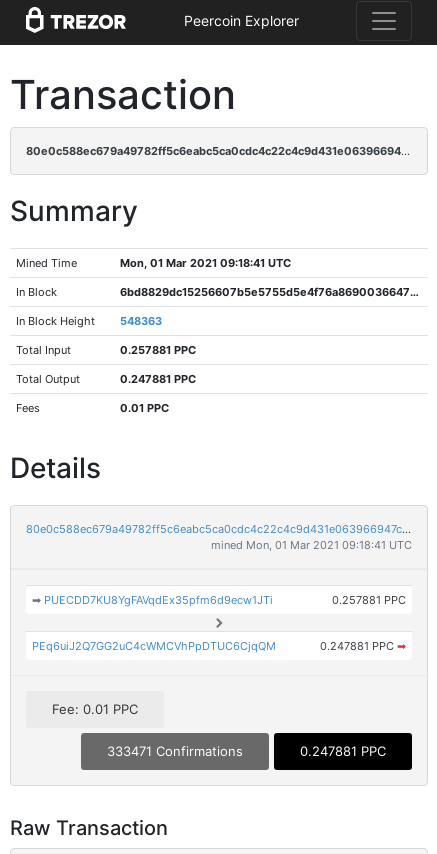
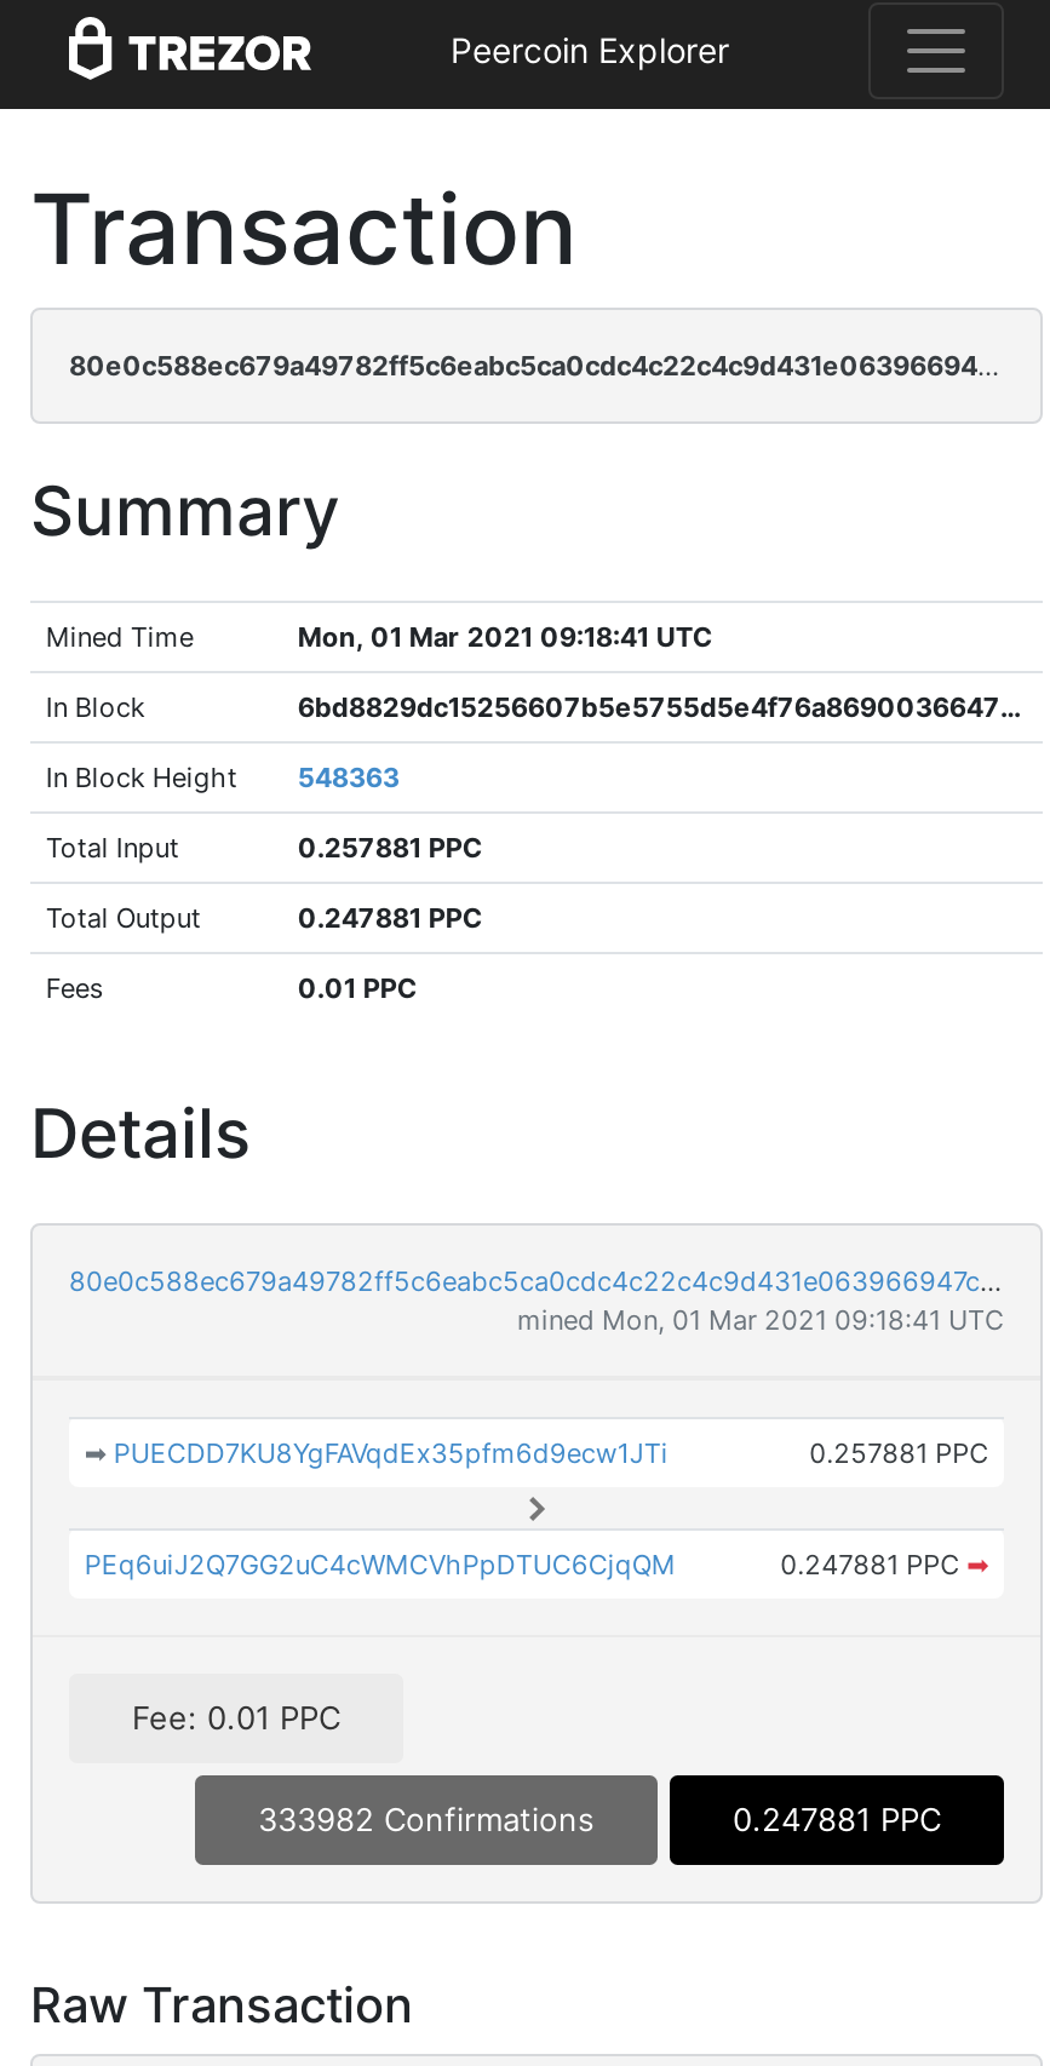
- 333471 Confirmations
+ 333982 Confirmations
